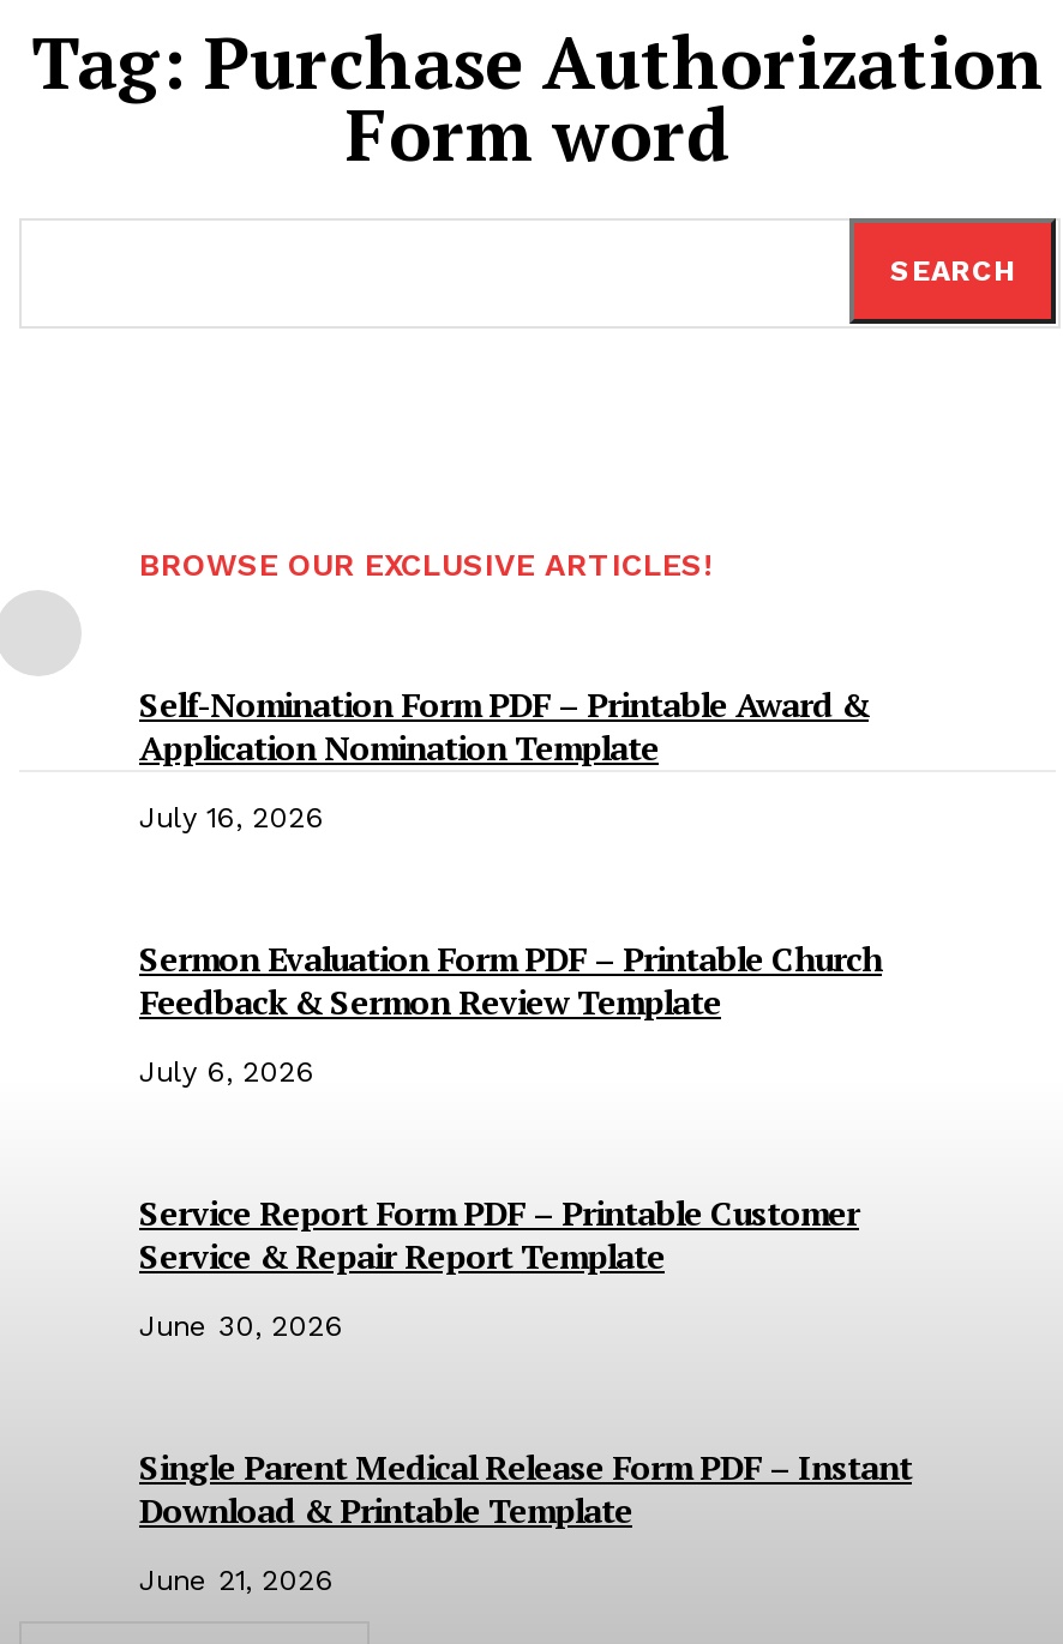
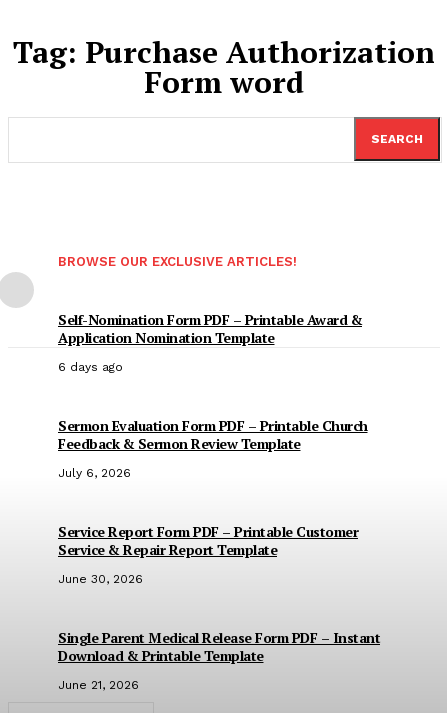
- July 16, 2026
+ 6 days ago
